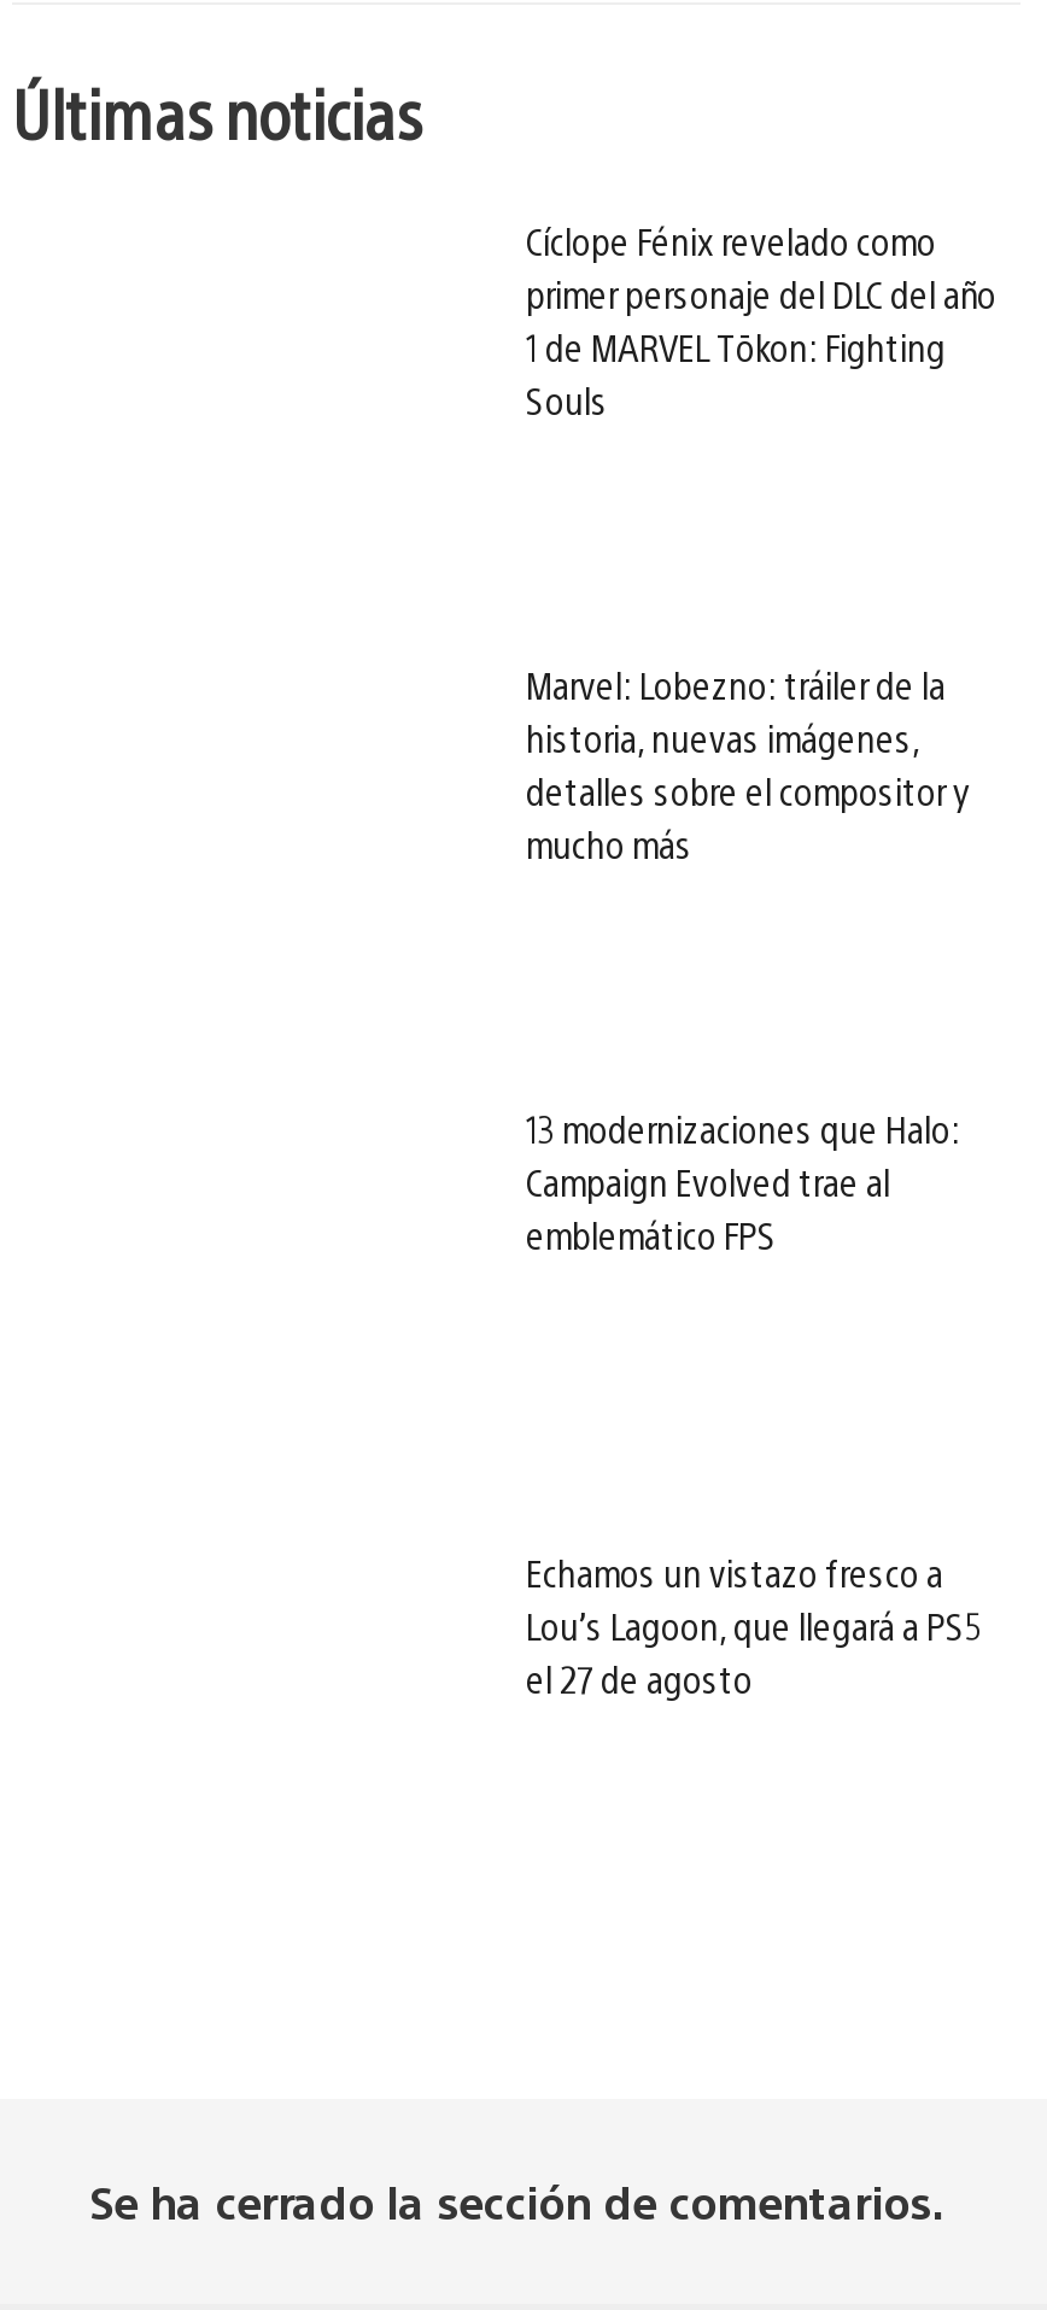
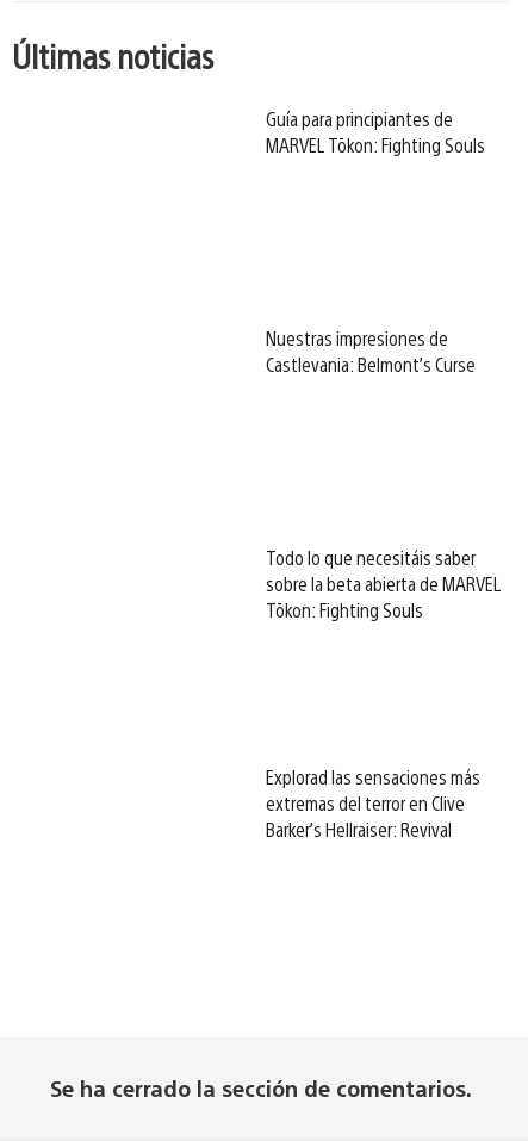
- Cíclope Fénix revelado como
- primer personaje del DLC del año
- 1 de MARVEL Tōkon: Fighting
- Souls
+ Guía para principiantes de
+ MARVEL Tōkon: Fighting Souls

- Marvel: Lobezno: tráiler de la
- historia, nuevas imágenes,
- detalles sobre el compositor y
- mucho más
+ Nuestras impresiones de
+ Castlevania: Belmont’s Curse

- 13 modernizaciones que Halo:
- Campaign Evolved trae al
- emblemático FPS
+ Todo lo que necesitáis saber
+ sobre la beta abierta de MARVEL
+ Tōkon: Fighting Souls

- Echamos un vistazo fresco a
- Lou’s Lagoon, que llegará a PS5
- el 27 de agosto
+ Explorad las sensaciones más
+ extremas del terror en Clive
+ Barker’s Hellraiser: Revival
